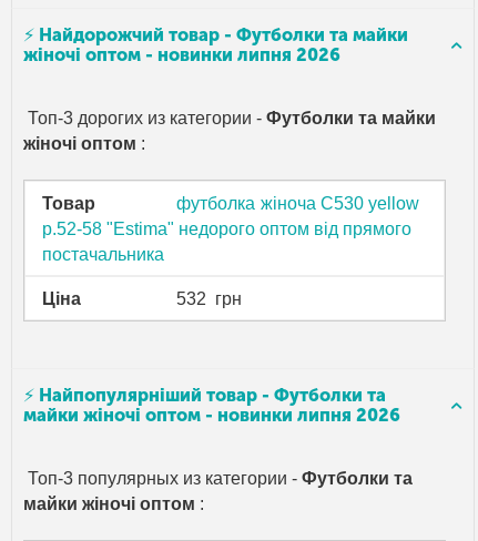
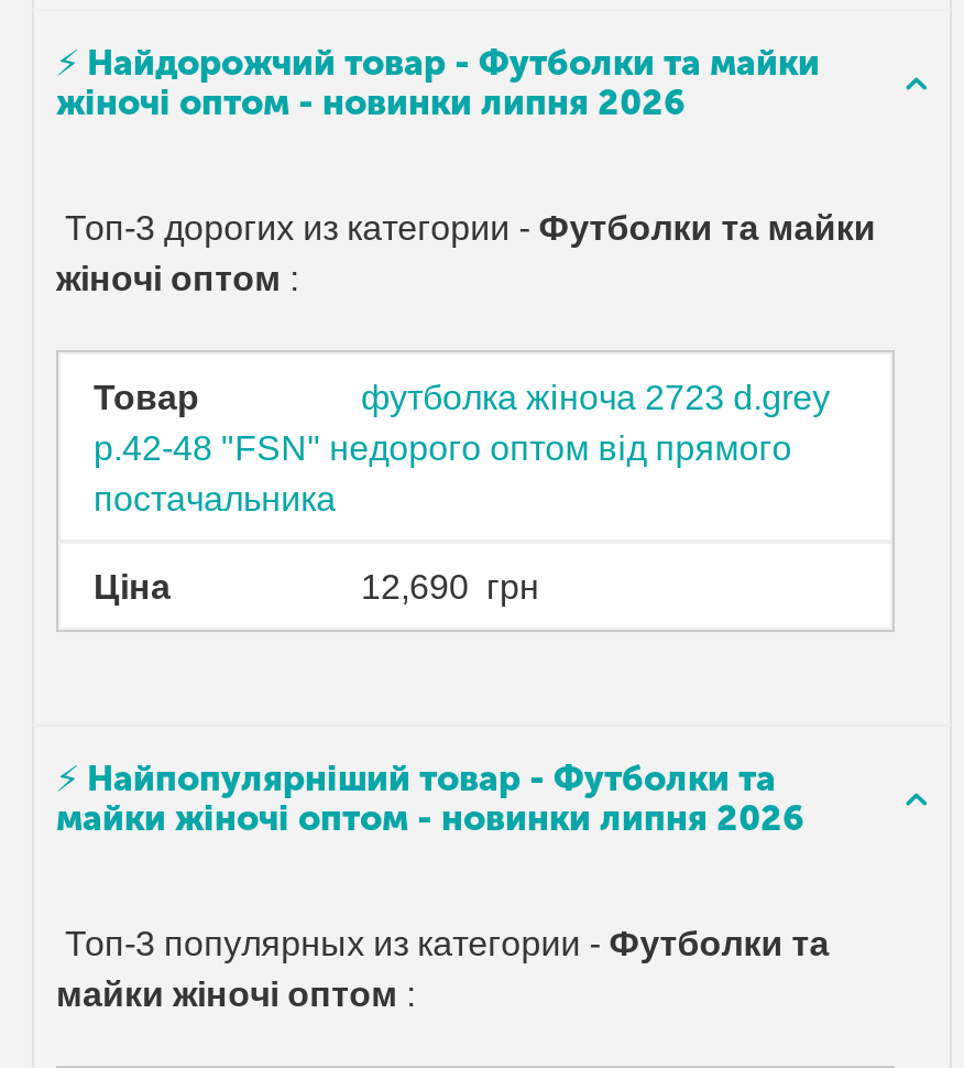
- футболка жіноча C530 yellow
+ футболка жіноча 2723 d.grey

- р.52-58 "Estima" недорого оптом від прямого
+ р.42-48 "FSN" недорого оптом від прямого

- 532 грн
+ 12,690 грн
